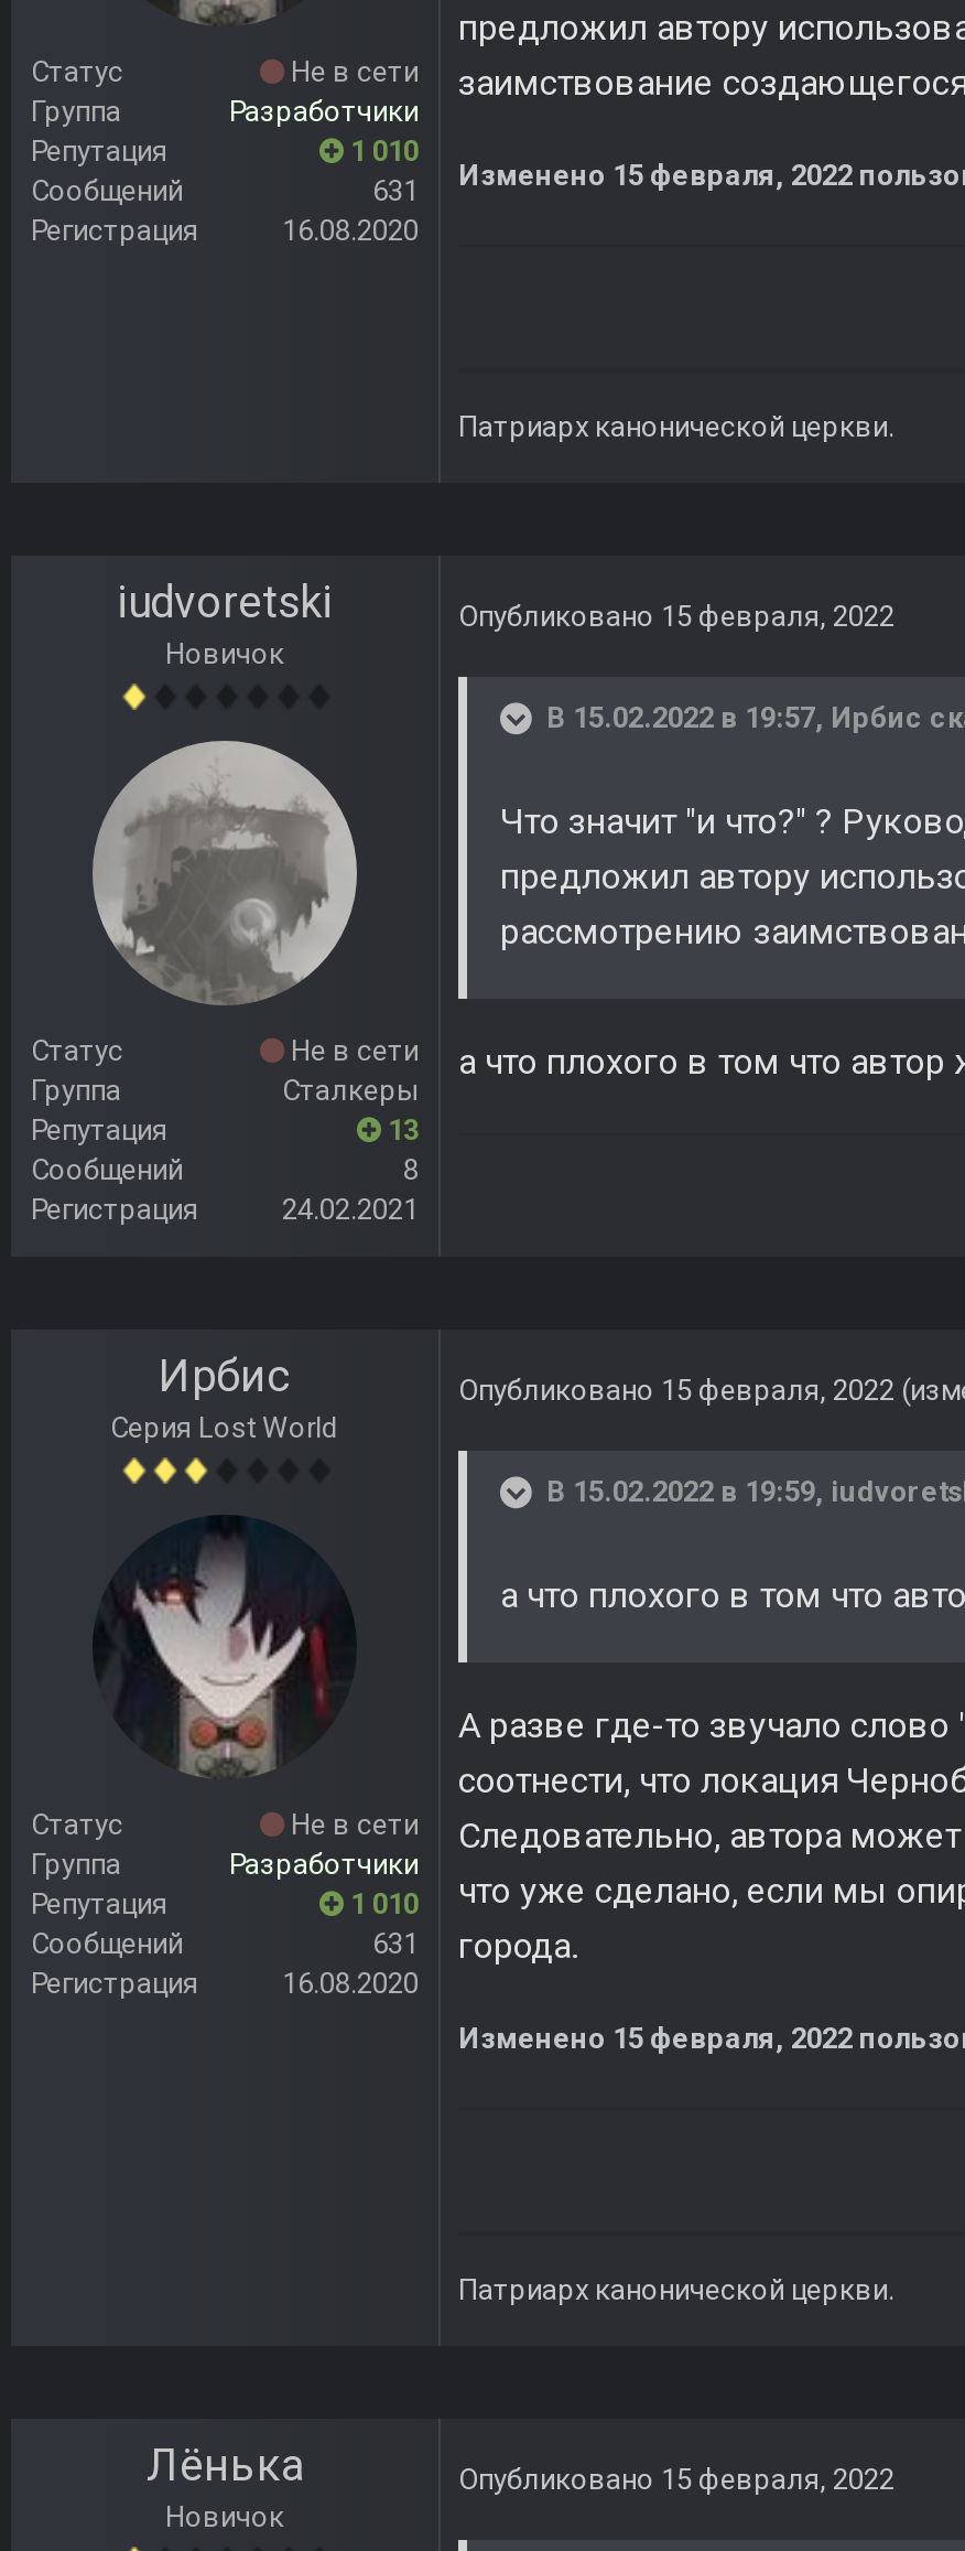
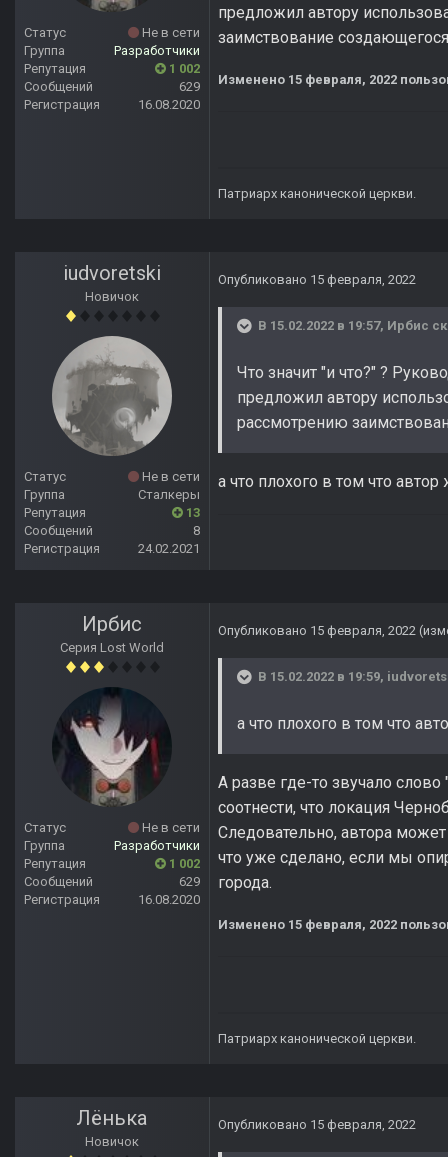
- 1 010
+ 1 002

- 631
+ 629

- 1 010
+ 1 002

- 631 города.
+ 629 города.
